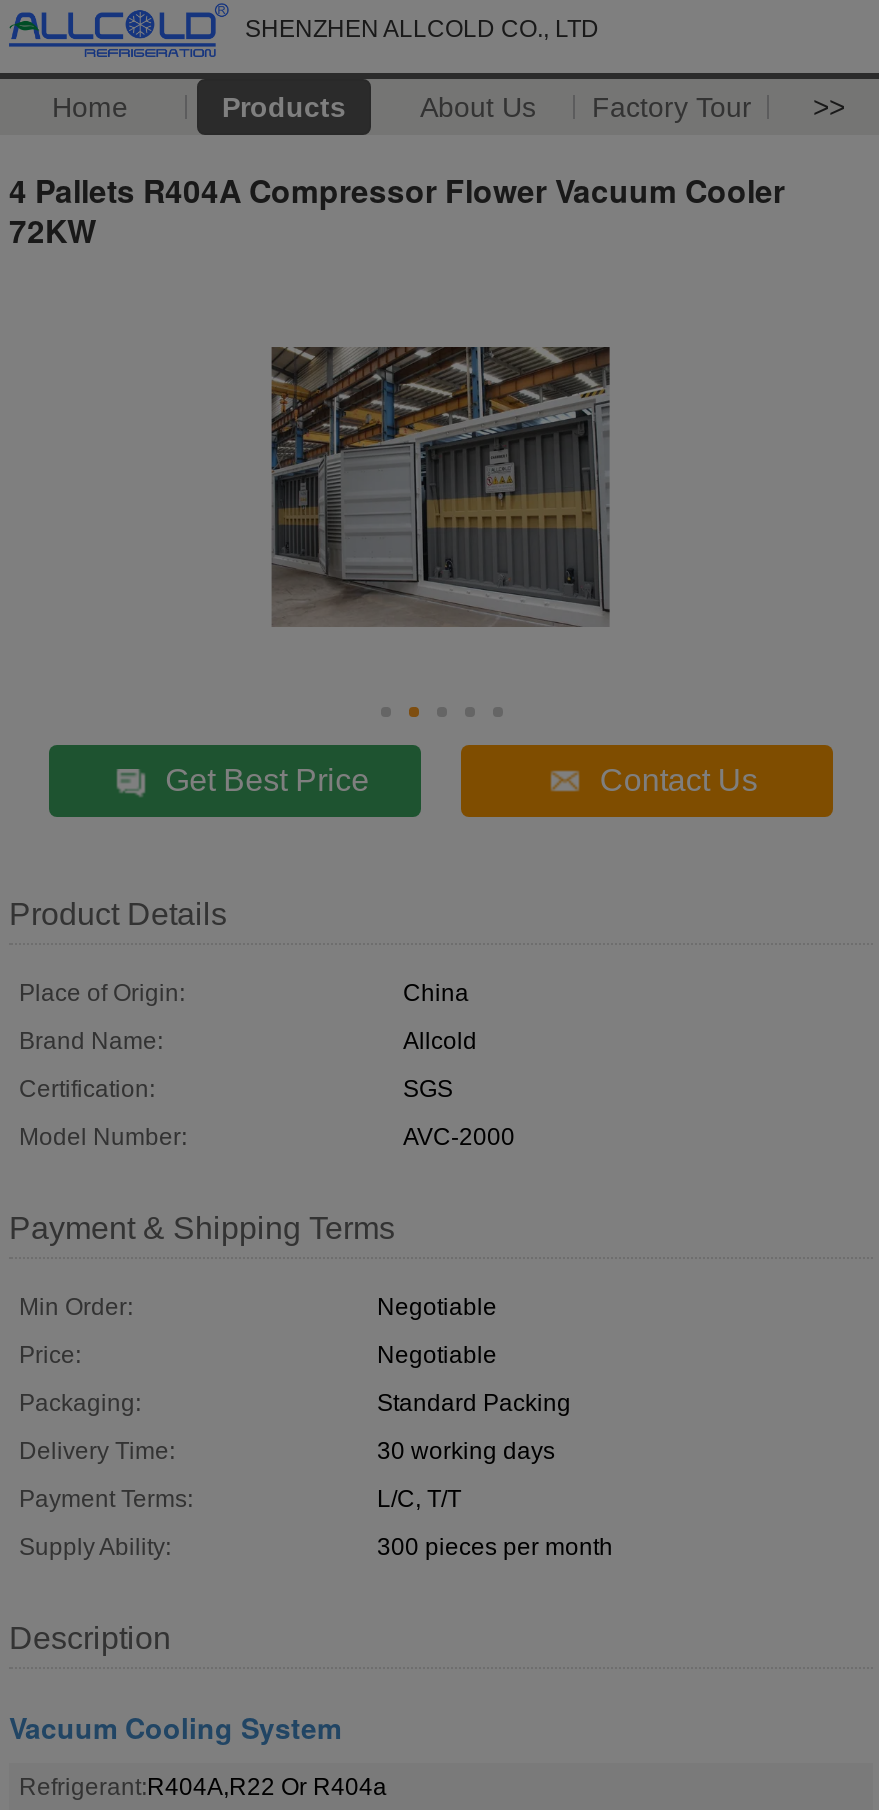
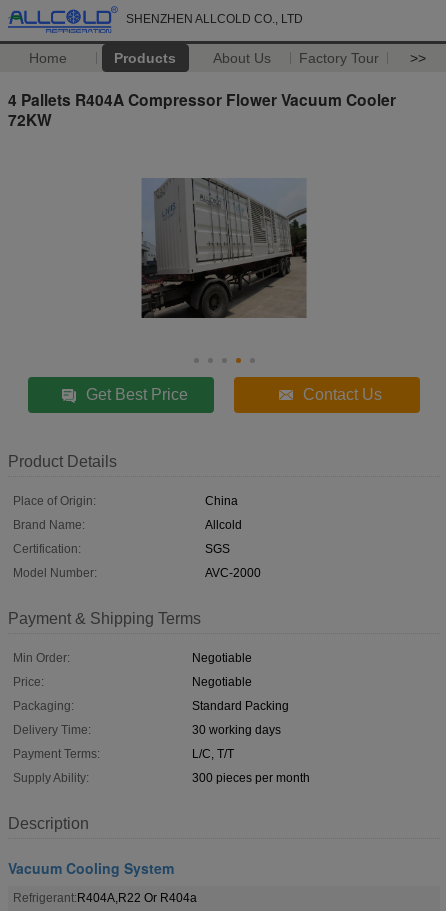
- [image]
+ [image]
